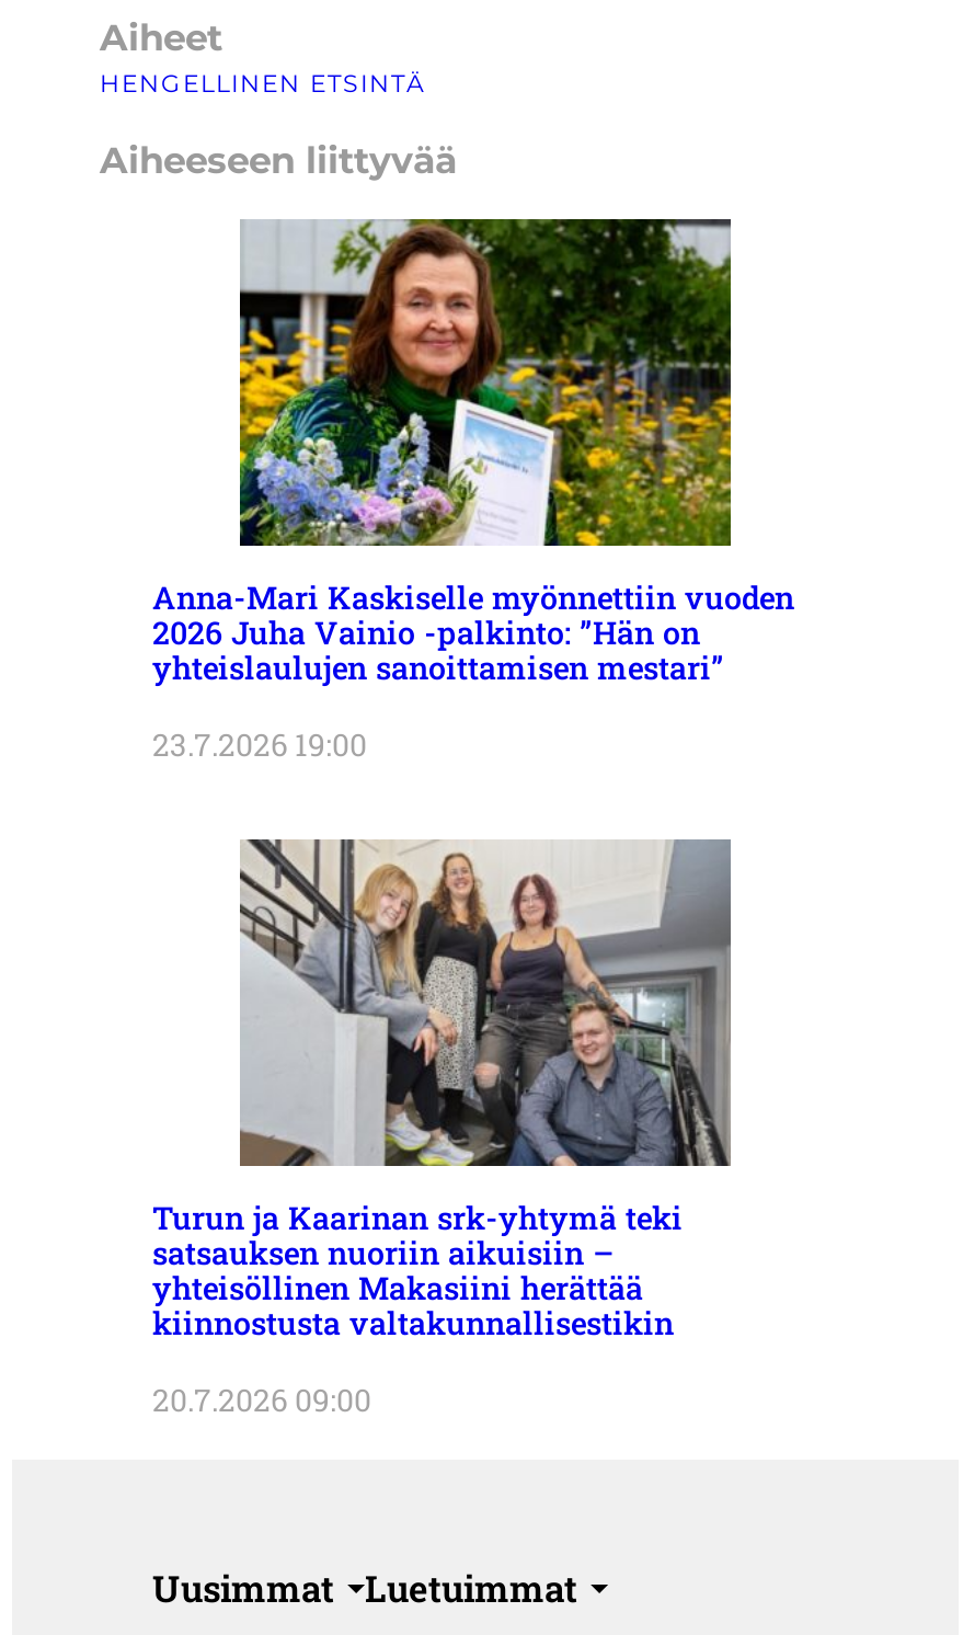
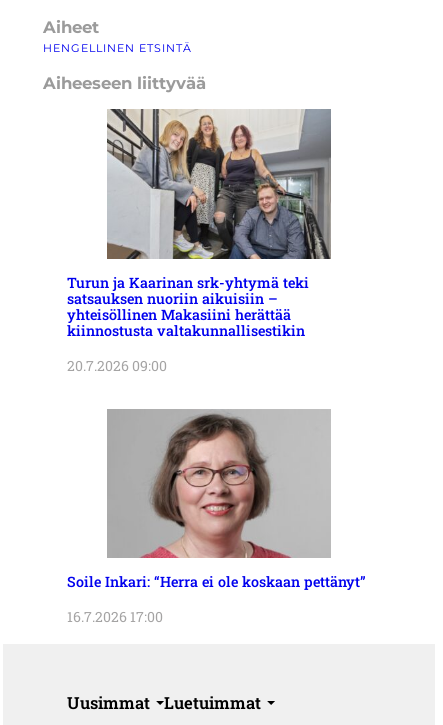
- [image]
- Anna-Mari Kaskiselle myönnettiin vuoden
- 2026 Juha Vainio -palkinto: ”Hän on
- yhteislaulujen sanoittamisen mestari”
- 23.7.2026 19:00

moved up: [image] | Turun ja Kaarinan srk-yhtymä teki | satsauksen nuoriin aikuisiin – | yhteisöllinen Makasiini herättää | kiinnostusta valtakunnallisestikin | 20.7.2026 09:00

+ [image]
+ Soile Inkari: “Herra ei ole koskaan pettänyt”
+ 16.7.2026 17:00
